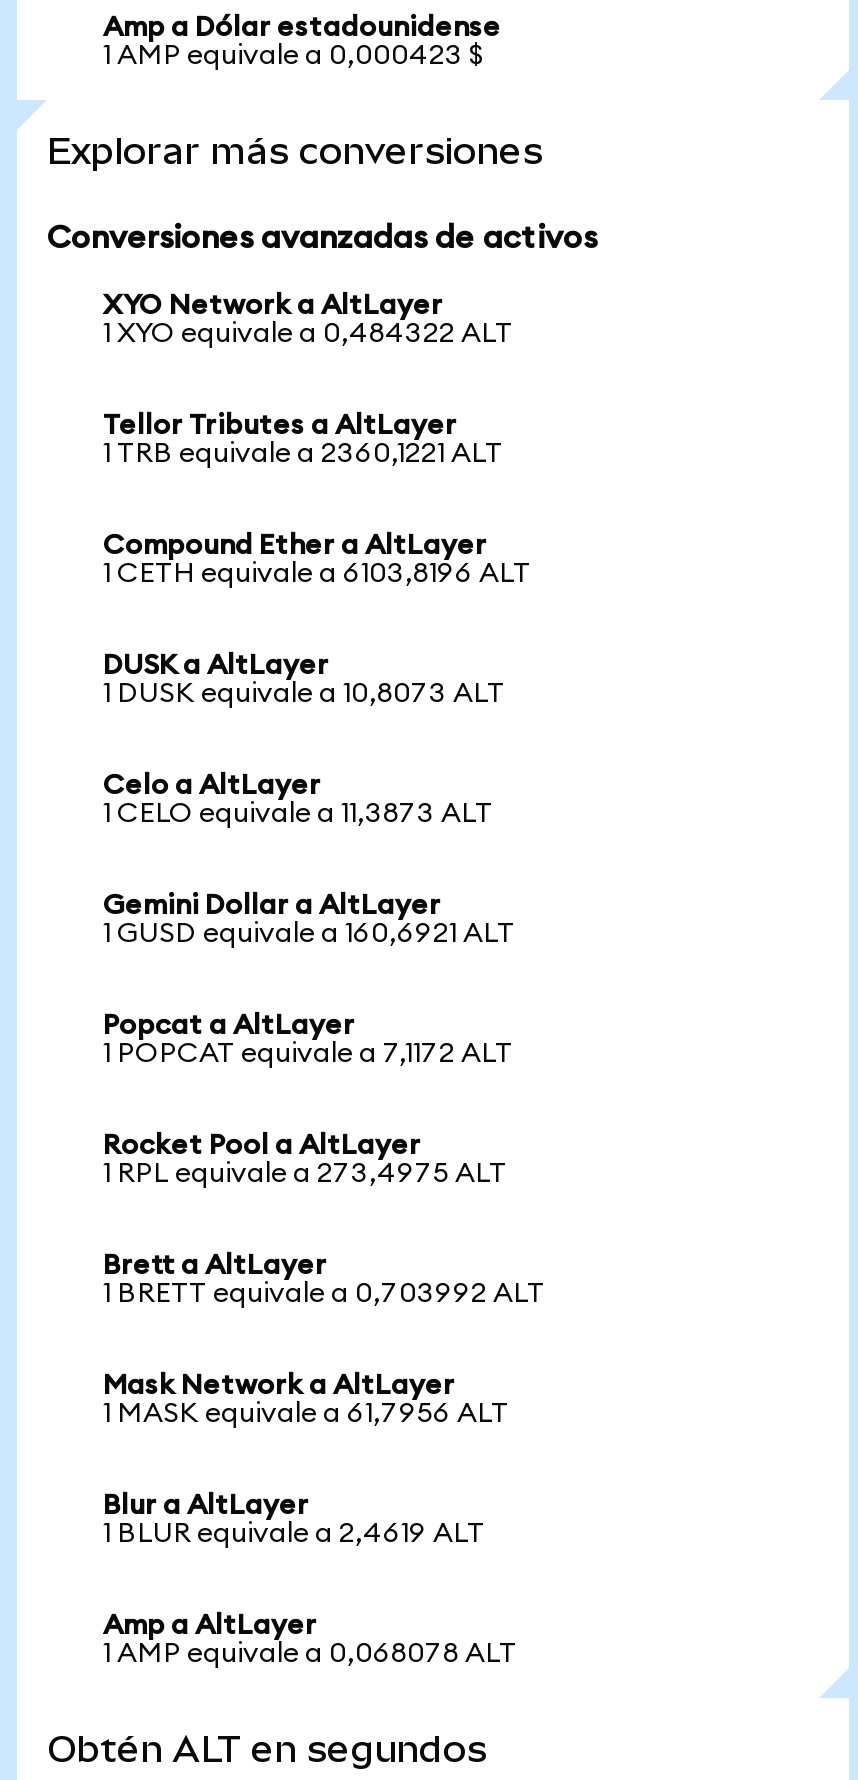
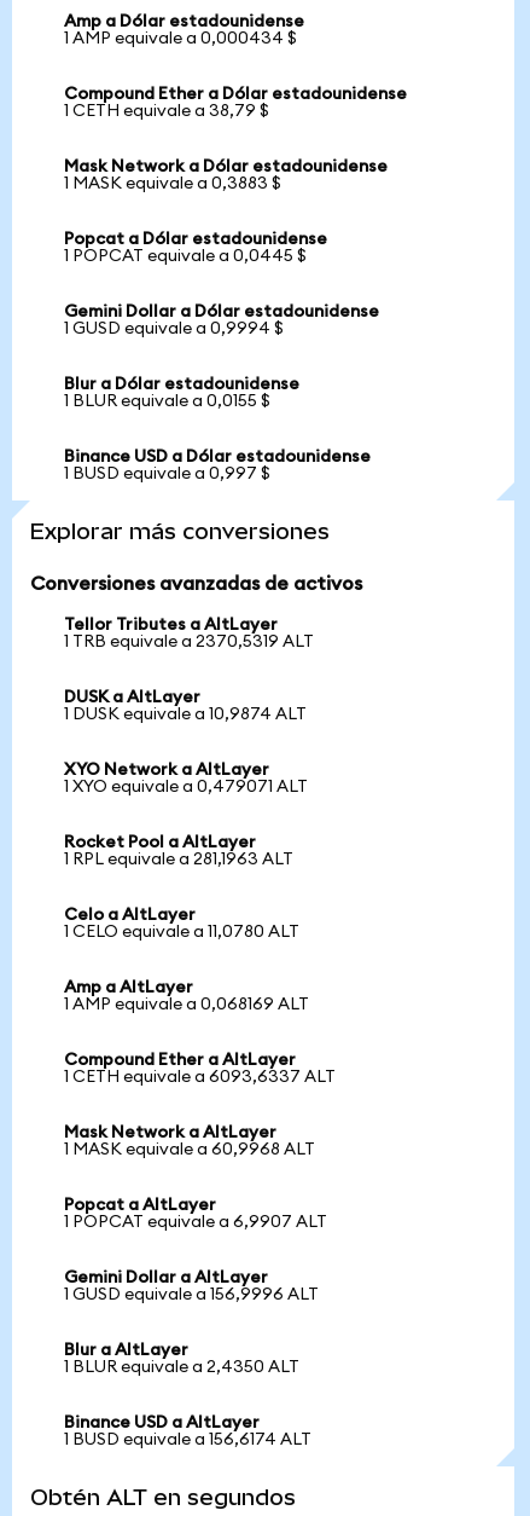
- 1 AMP equivale a 0,000423 $
+ 1 AMP equivale a 0,000434 $
+ Compound Ether a Dólar estadounidense
+ 1 CETH equivale a 38,79 $
+ Mask Network a Dólar estadounidense
+ 1 MASK equivale a 0,3883 $
+ Popcat a Dólar estadounidense
+ 1 POPCAT equivale a 0,0445 $
+ Gemini Dollar a Dólar estadounidense
+ 1 GUSD equivale a 0,9994 $
+ Blur a Dólar estadounidense
+ 1 BLUR equivale a 0,0155 $
+ Binance USD a Dólar estadounidense
+ 1 BUSD equivale a 0,997 $

moved down: XYO Network a AltLayer

- 1 XYO equivale a 0,484322 ALT

- 1 TRB equivale a 2360,1221 ALT
- 1 CETH equivale a 6103,8196 ALT
+ 1 TRB equivale a 2370,5319 ALT

moved down: Compound Ether a AltLayer

- 1 DUSK equivale a 10,8073 ALT
- 1 CELO equivale a 11,3873 ALT
- 1 GUSD equivale a 160,6921 ALT
- 1 POPCAT equivale a 7,1172 ALT
+ 1 DUSK equivale a 10,9874 ALT
+ 1 XYO equivale a 0,479071 ALT

moved down: Celo a AltLayer

moved down: Gemini Dollar a AltLayer

moved down: Popcat a AltLayer

- 1 RPL equivale a 273,4975 ALT
- Brett a AltLayer
- 1 BRETT equivale a 0,703992 ALT
- 1 MASK equivale a 61,7956 ALT
- 1 BLUR equivale a 2,4619 ALT
+ 1 RPL equivale a 281,1963 ALT
+ 1 CELO equivale a 11,0780 ALT

moved down: Mask Network a AltLayer

moved down: Blur a AltLayer

- 1 AMP equivale a 0,068078 ALT
+ 1 AMP equivale a 0,068169 ALT
+ 1 CETH equivale a 6093,6337 ALT
+ 1 MASK equivale a 60,9968 ALT
+ 1 POPCAT equivale a 6,9907 ALT
+ 1 GUSD equivale a 156,9996 ALT
+ 1 BLUR equivale a 2,4350 ALT
+ Binance USD a AltLayer
+ 1 BUSD equivale a 156,6174 ALT
